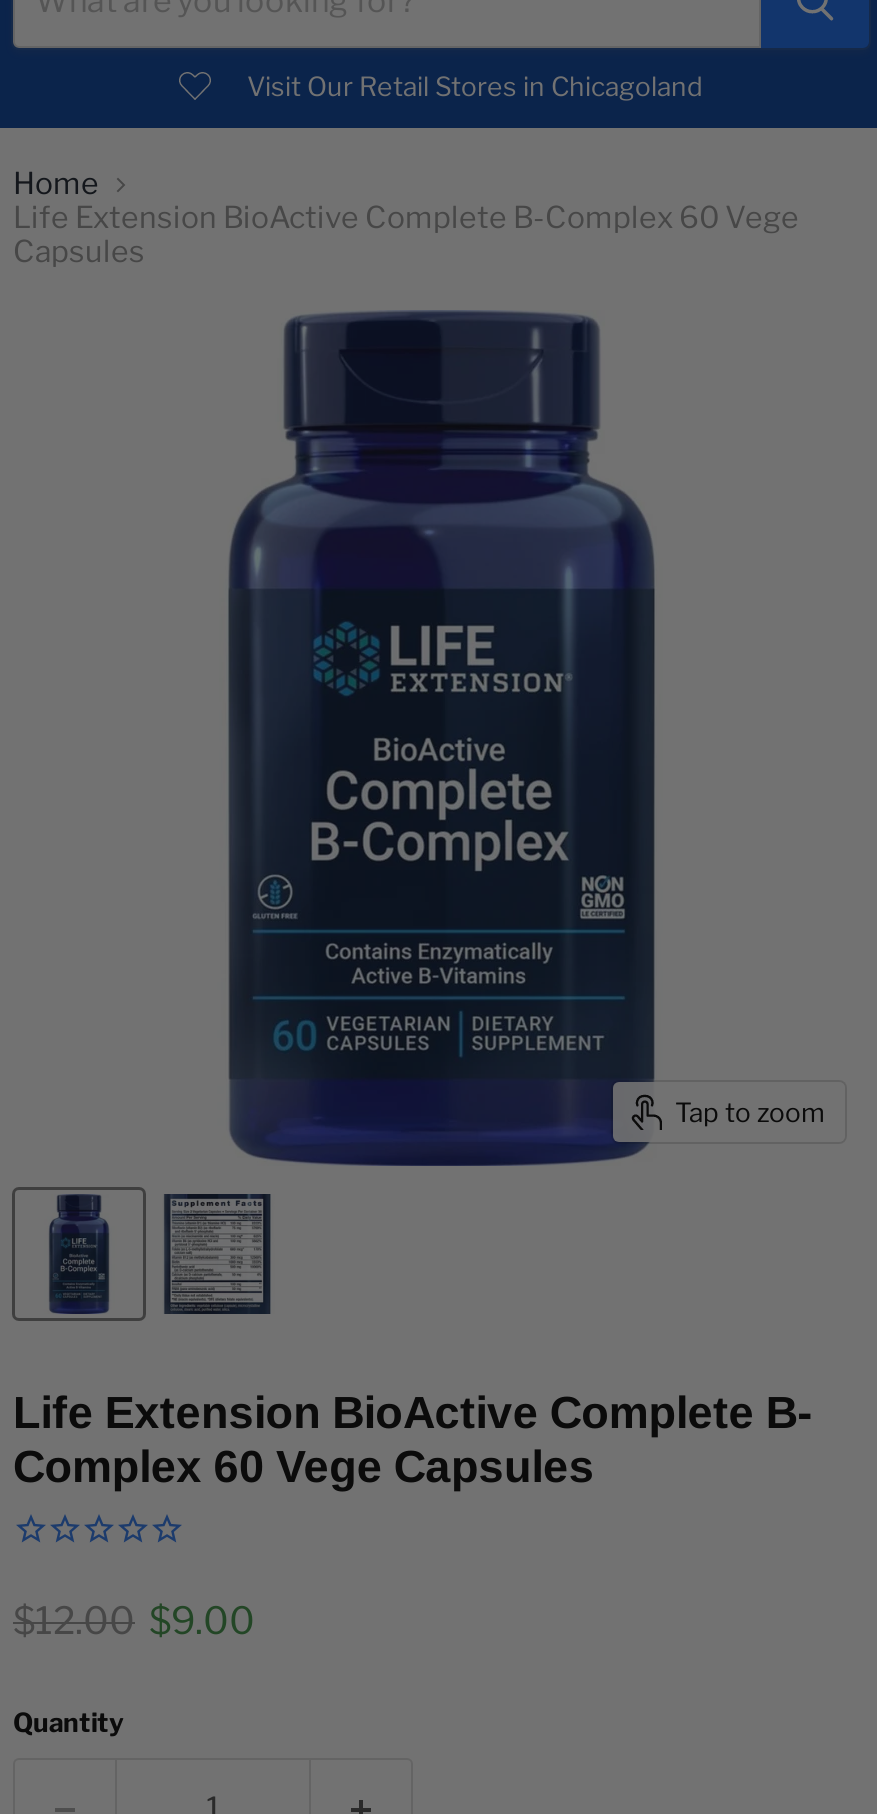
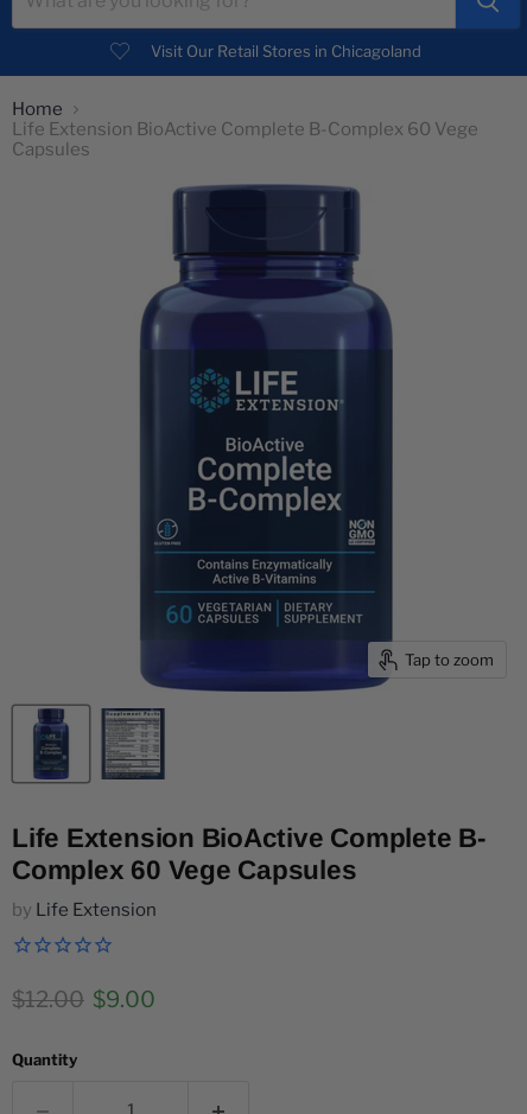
+ by Life Extension
